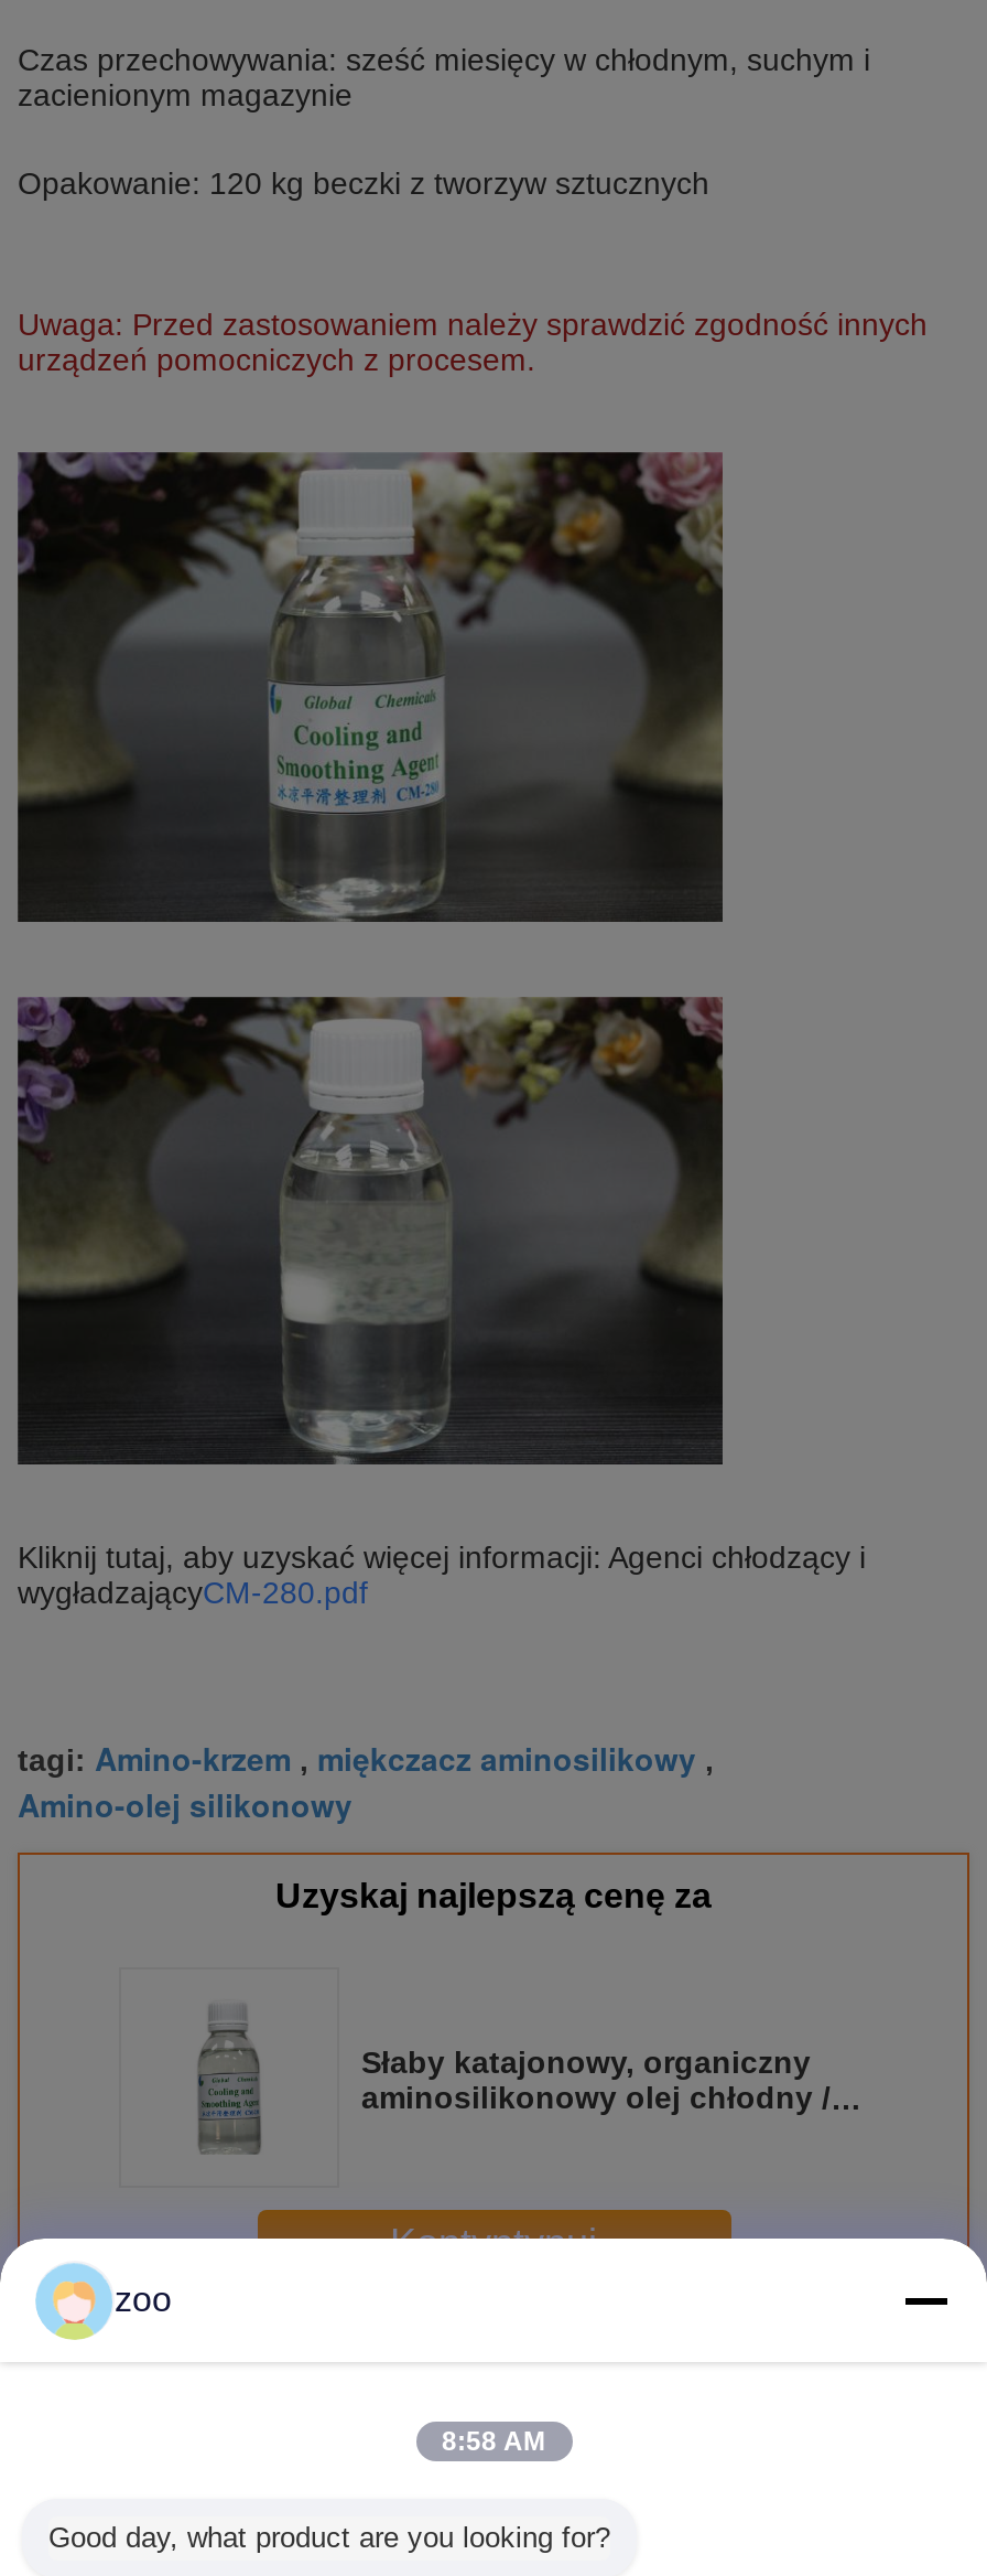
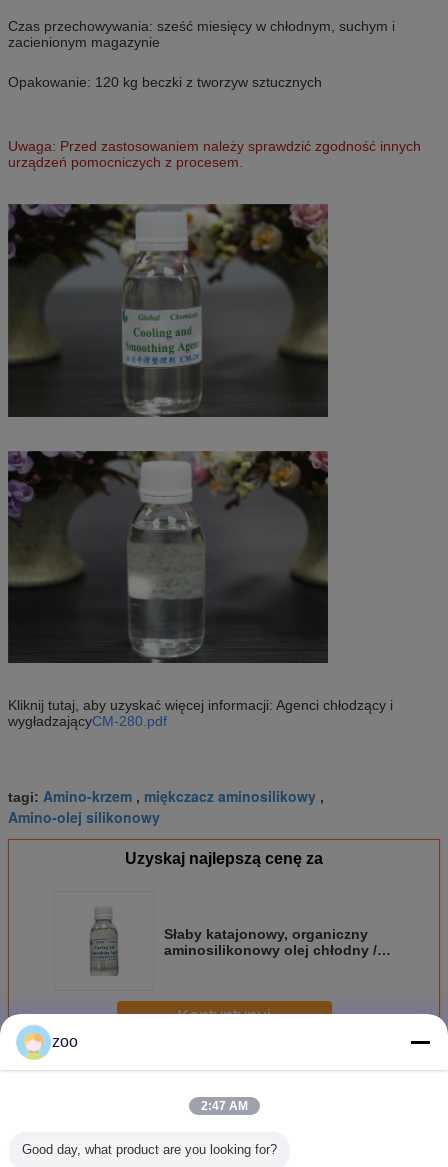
- 8:58 AM
+ 2:47 AM
